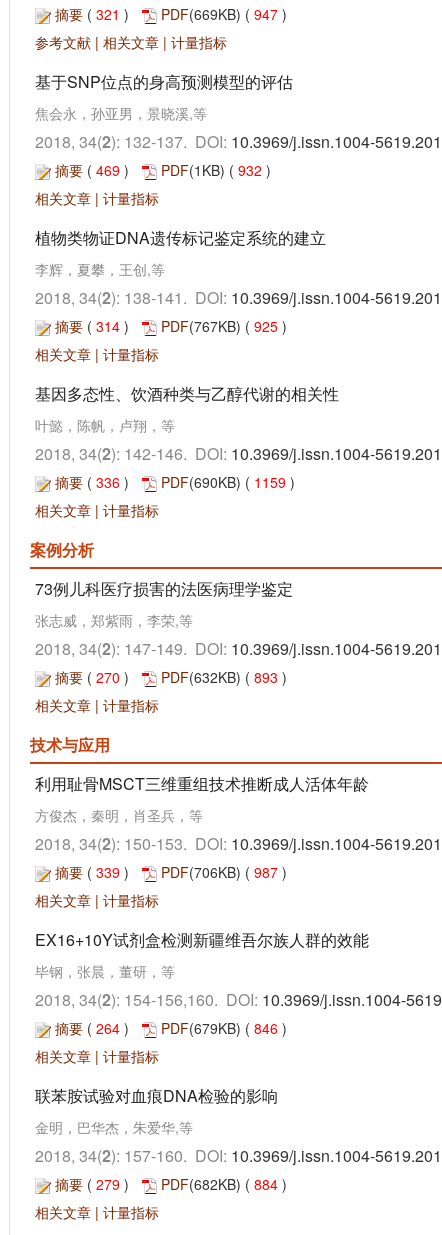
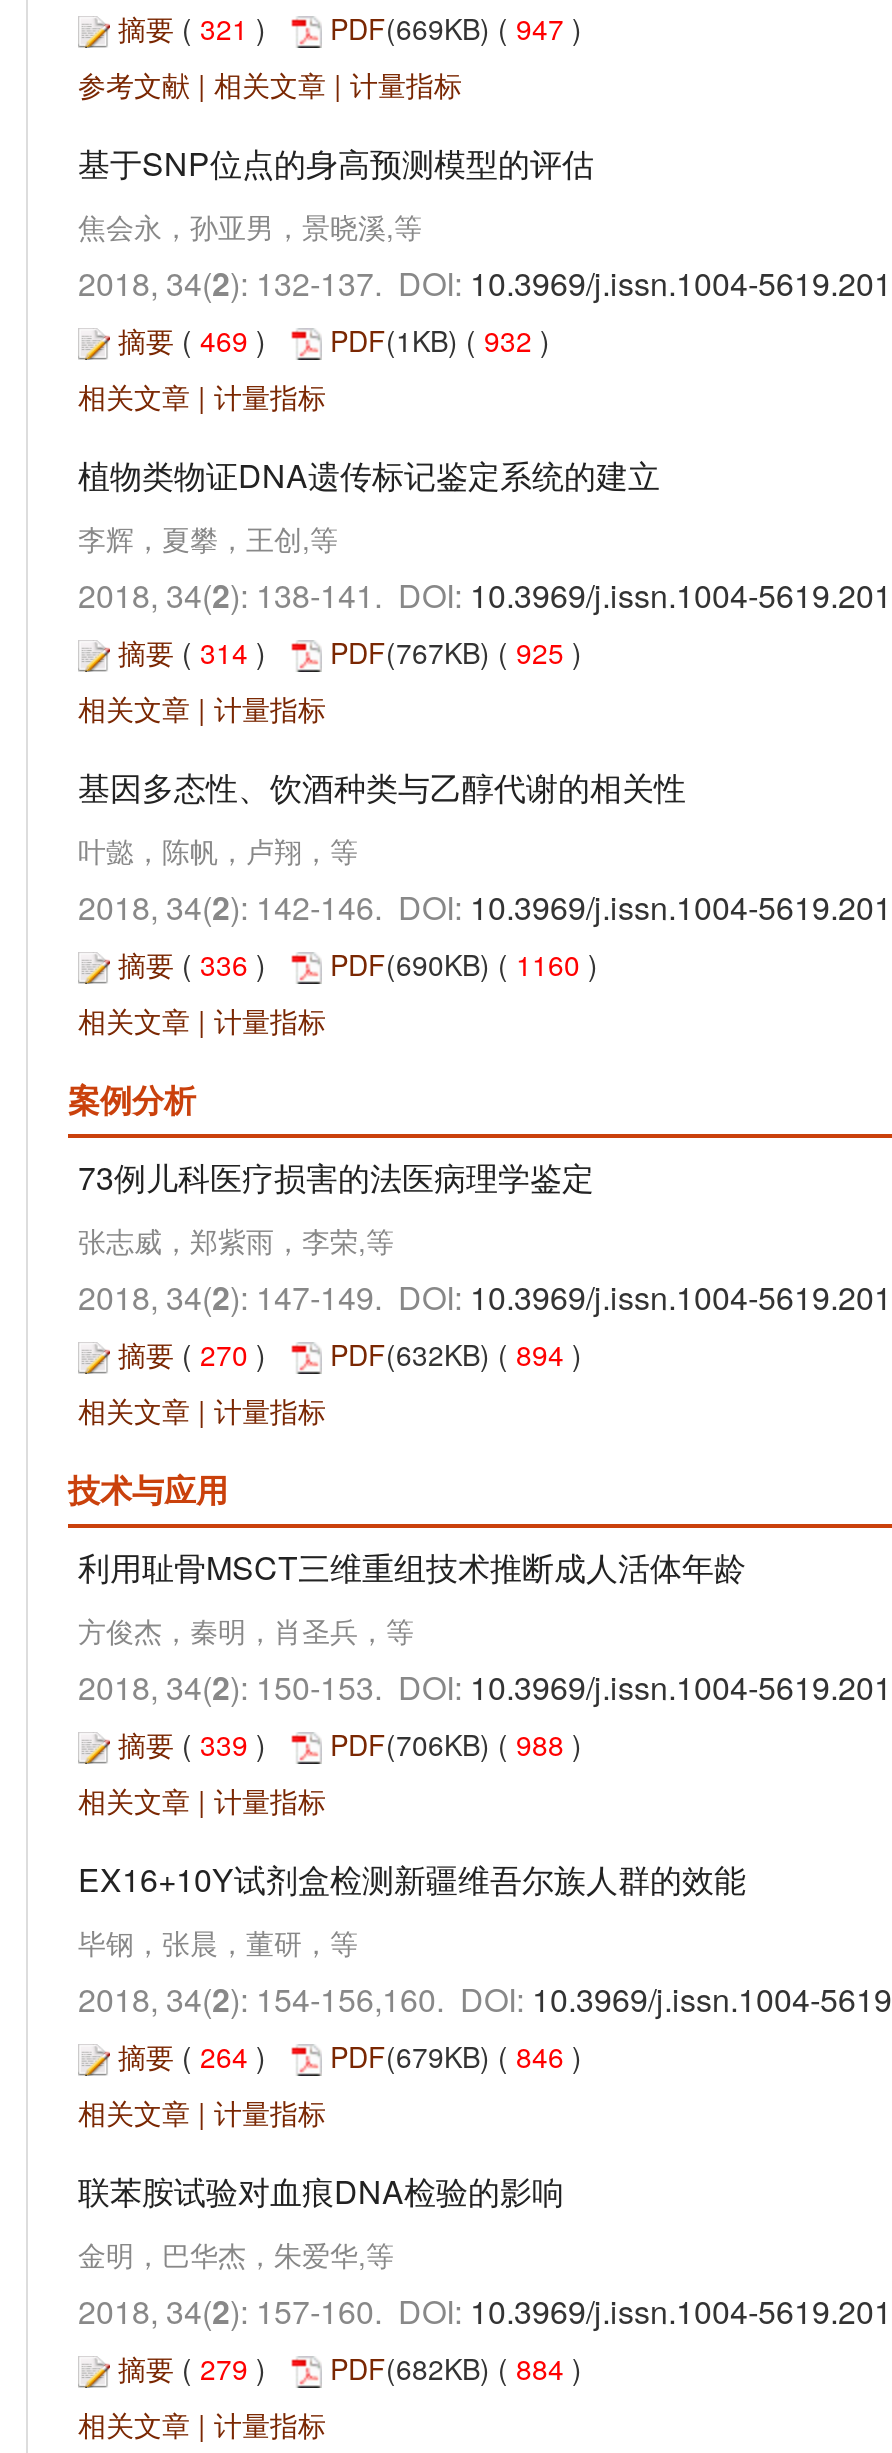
- 摘要(336) PDF(690KB) (1159)
+ 摘要(336) PDF(690KB) (1160)

- 摘要(270) PDF(632KB) (893)
+ 摘要(270) PDF(632KB) (894)

- 摘要(339) PDF(706KB) (987)
+ 摘要(339) PDF(706KB) (988)
